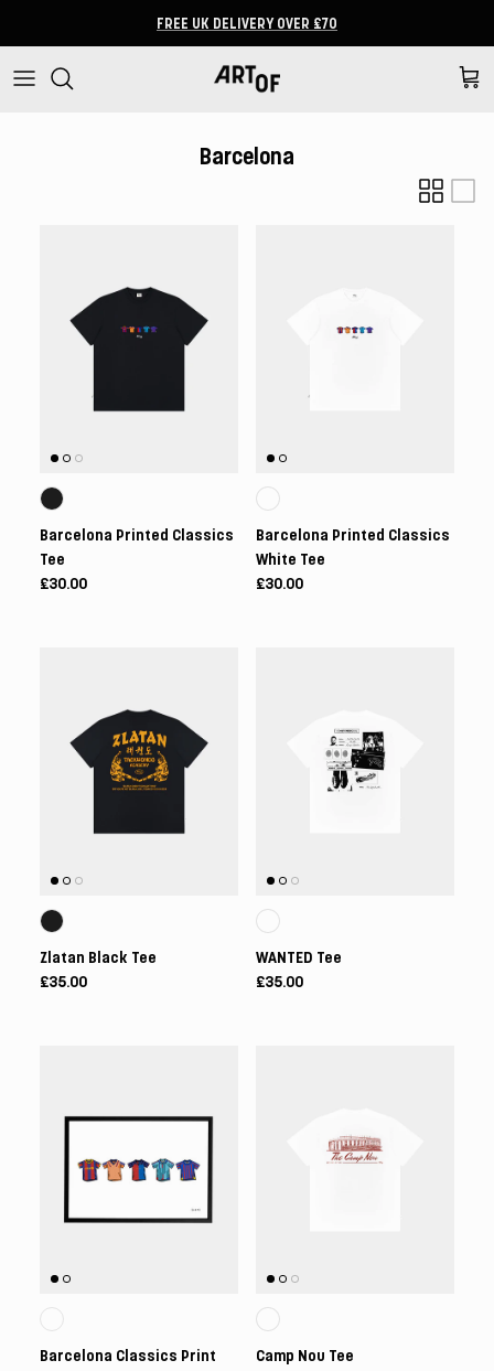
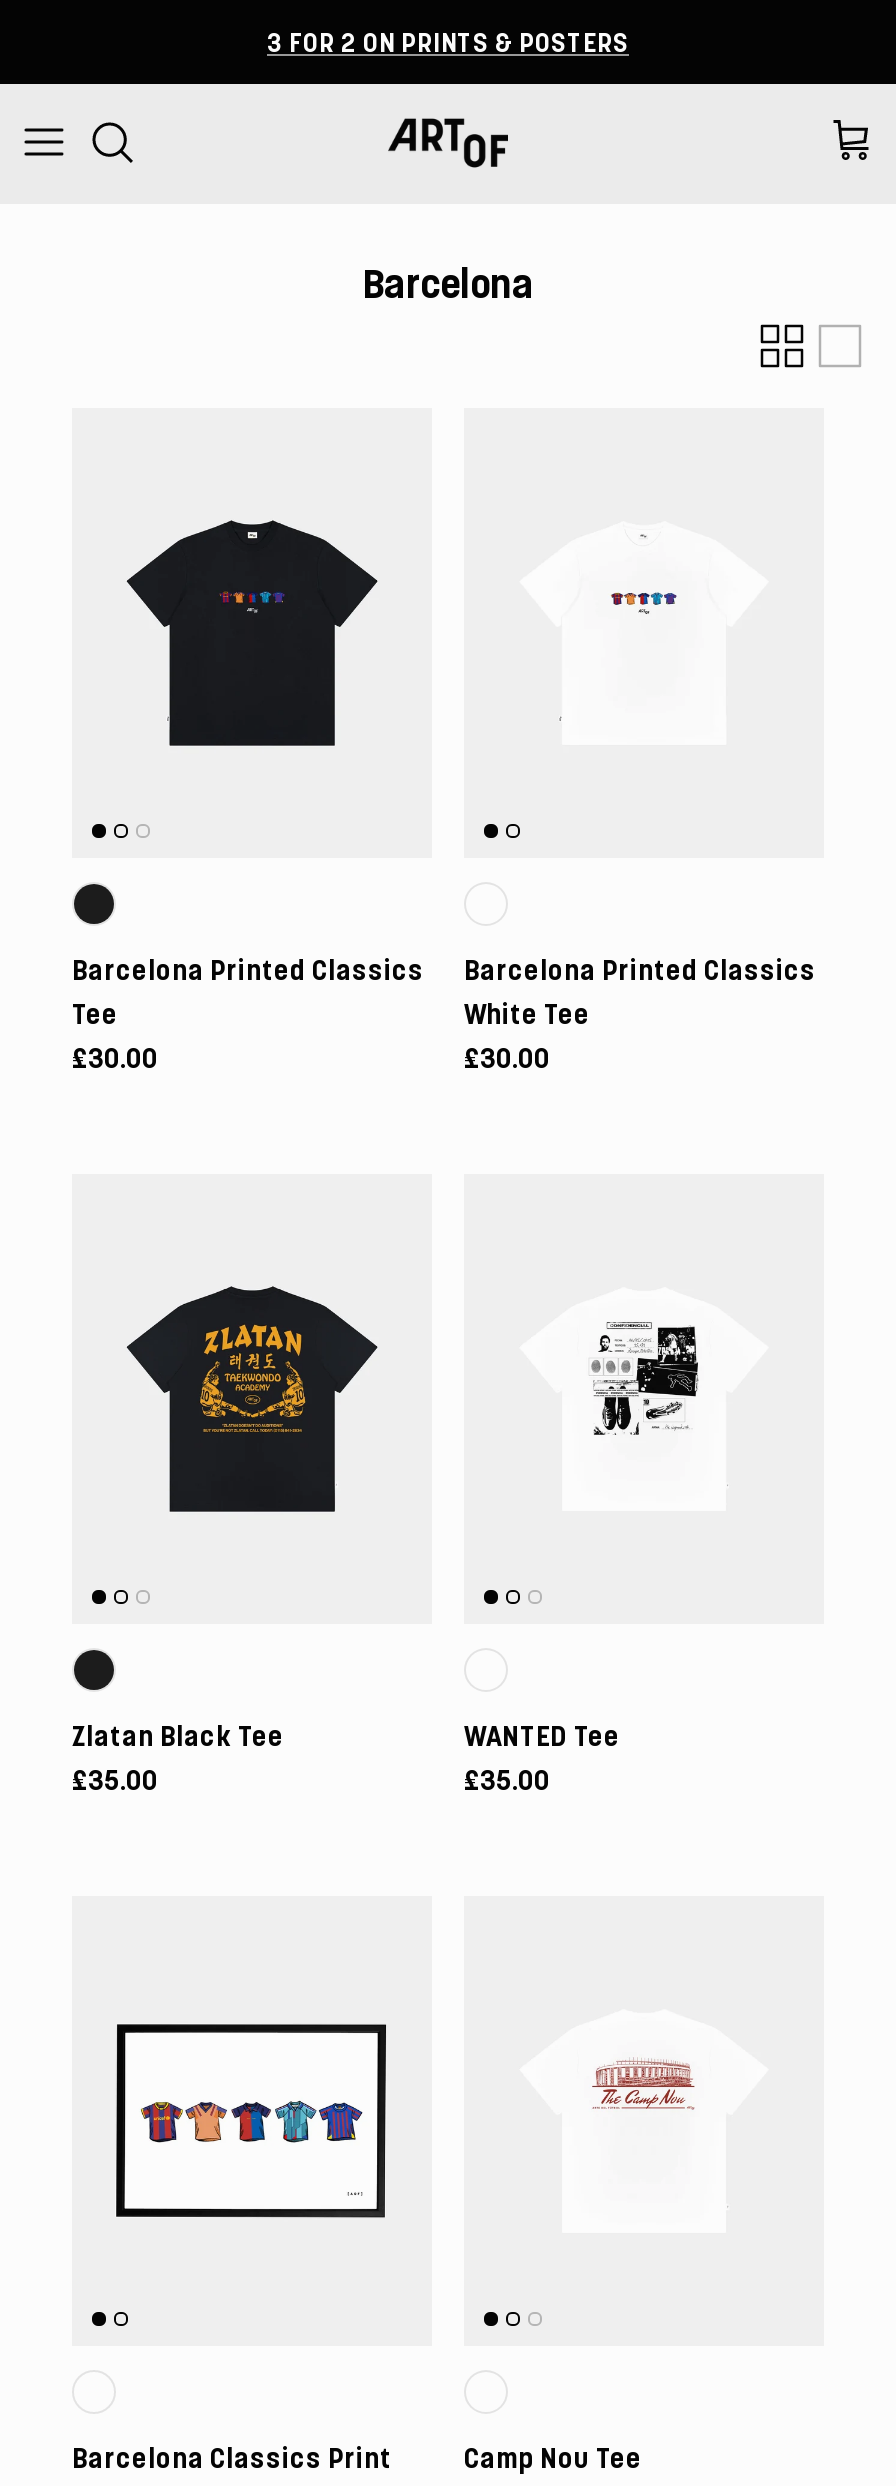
- FREE UK DELIVERY OVER £70
+ 3 FOR 2 ON PRINTS & POSTERS
